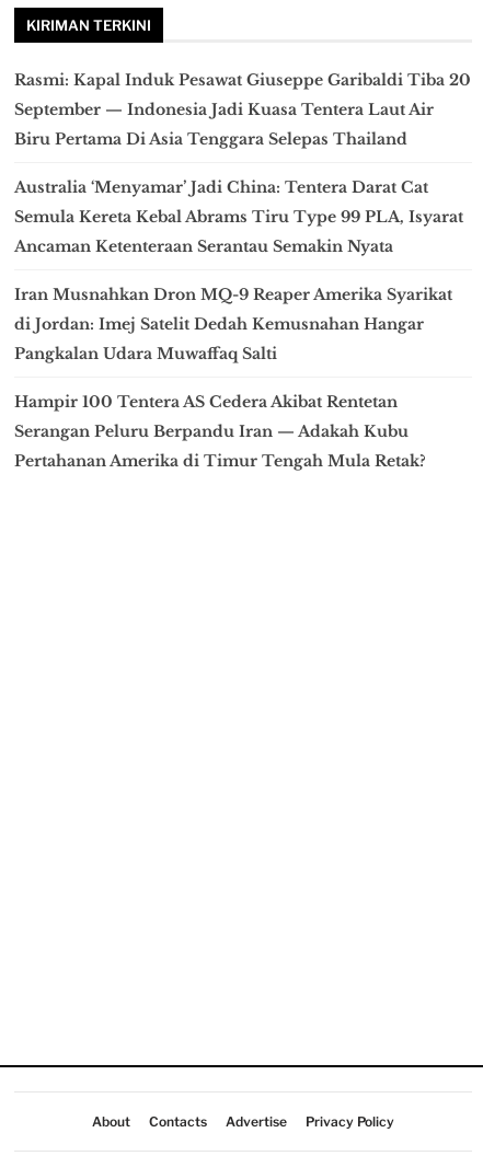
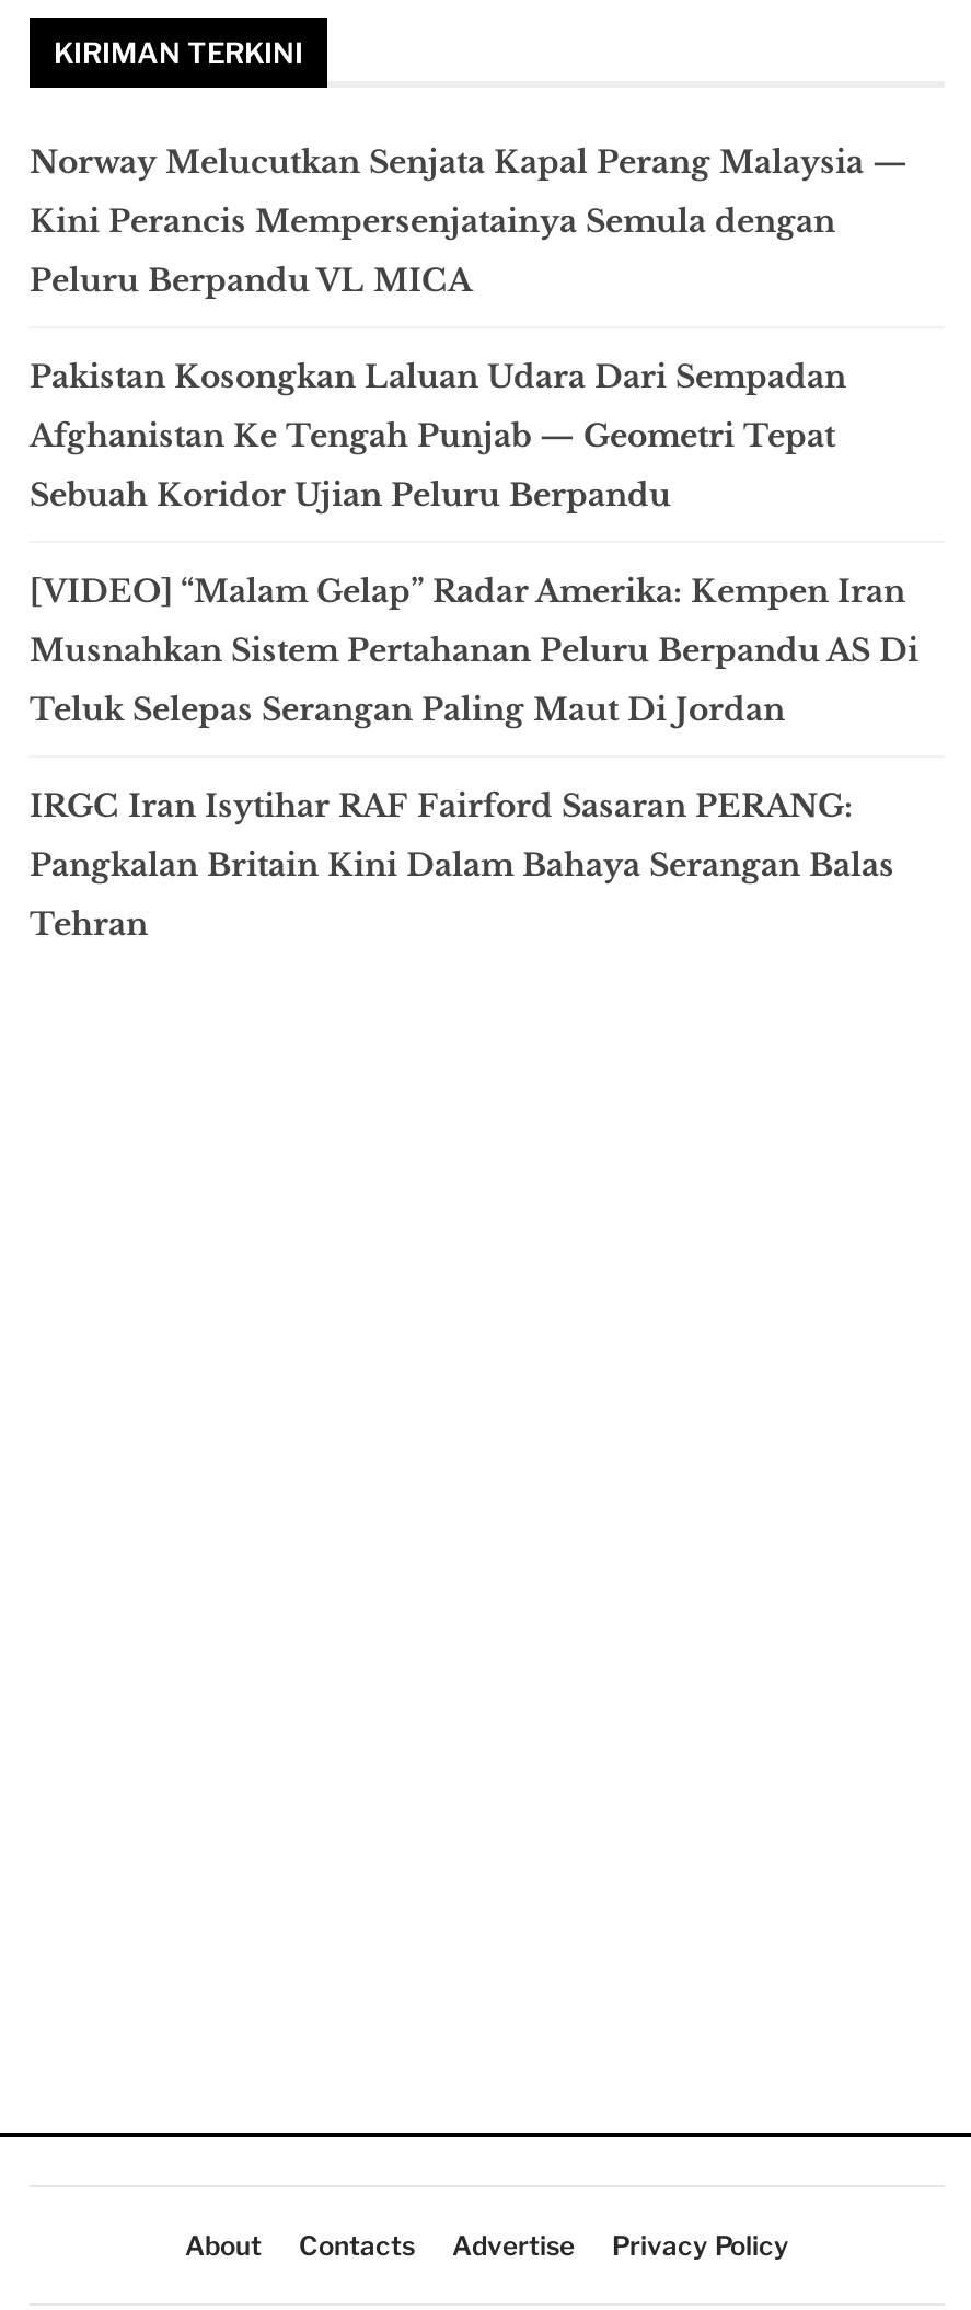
- Rasmi: Kapal Induk Pesawat Giuseppe Garibaldi Tiba 20
+ Norway Melucutkan Senjata Kapal Perang Malaysia —

- September — Indonesia Jadi Kuasa Tentera Laut Air
+ Kini Perancis Mempersenjatainya Semula dengan

- Biru Pertama Di Asia Tenggara Selepas Thailand
+ Peluru Berpandu VL MICA

- Australia ‘Menyamar’ Jadi China: Tentera Darat Cat
+ Pakistan Kosongkan Laluan Udara Dari Sempadan

- Semula Kereta Kebal Abrams Tiru Type 99 PLA, Isyarat
+ Afghanistan Ke Tengah Punjab — Geometri Tepat

- Ancaman Ketenteraan Serantau Semakin Nyata
+ Sebuah Koridor Ujian Peluru Berpandu

- Iran Musnahkan Dron MQ-9 Reaper Amerika Syarikat
+ [VIDEO] “Malam Gelap” Radar Amerika: Kempen Iran

- di Jordan: Imej Satelit Dedah Kemusnahan Hangar
+ Musnahkan Sistem Pertahanan Peluru Berpandu AS Di

- Pangkalan Udara Muwaffaq Salti
+ Teluk Selepas Serangan Paling Maut Di Jordan

- Hampir 100 Tentera AS Cedera Akibat Rentetan
+ IRGC Iran Isytihar RAF Fairford Sasaran PERANG:

- Serangan Peluru Berpandu Iran — Adakah Kubu
+ Pangkalan Britain Kini Dalam Bahaya Serangan Balas

- Pertahanan Amerika di Timur Tengah Mula Retak?
+ Tehran
